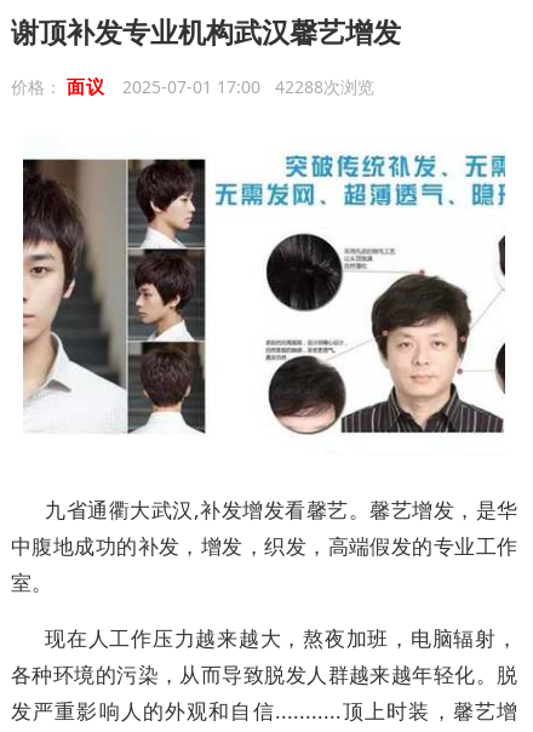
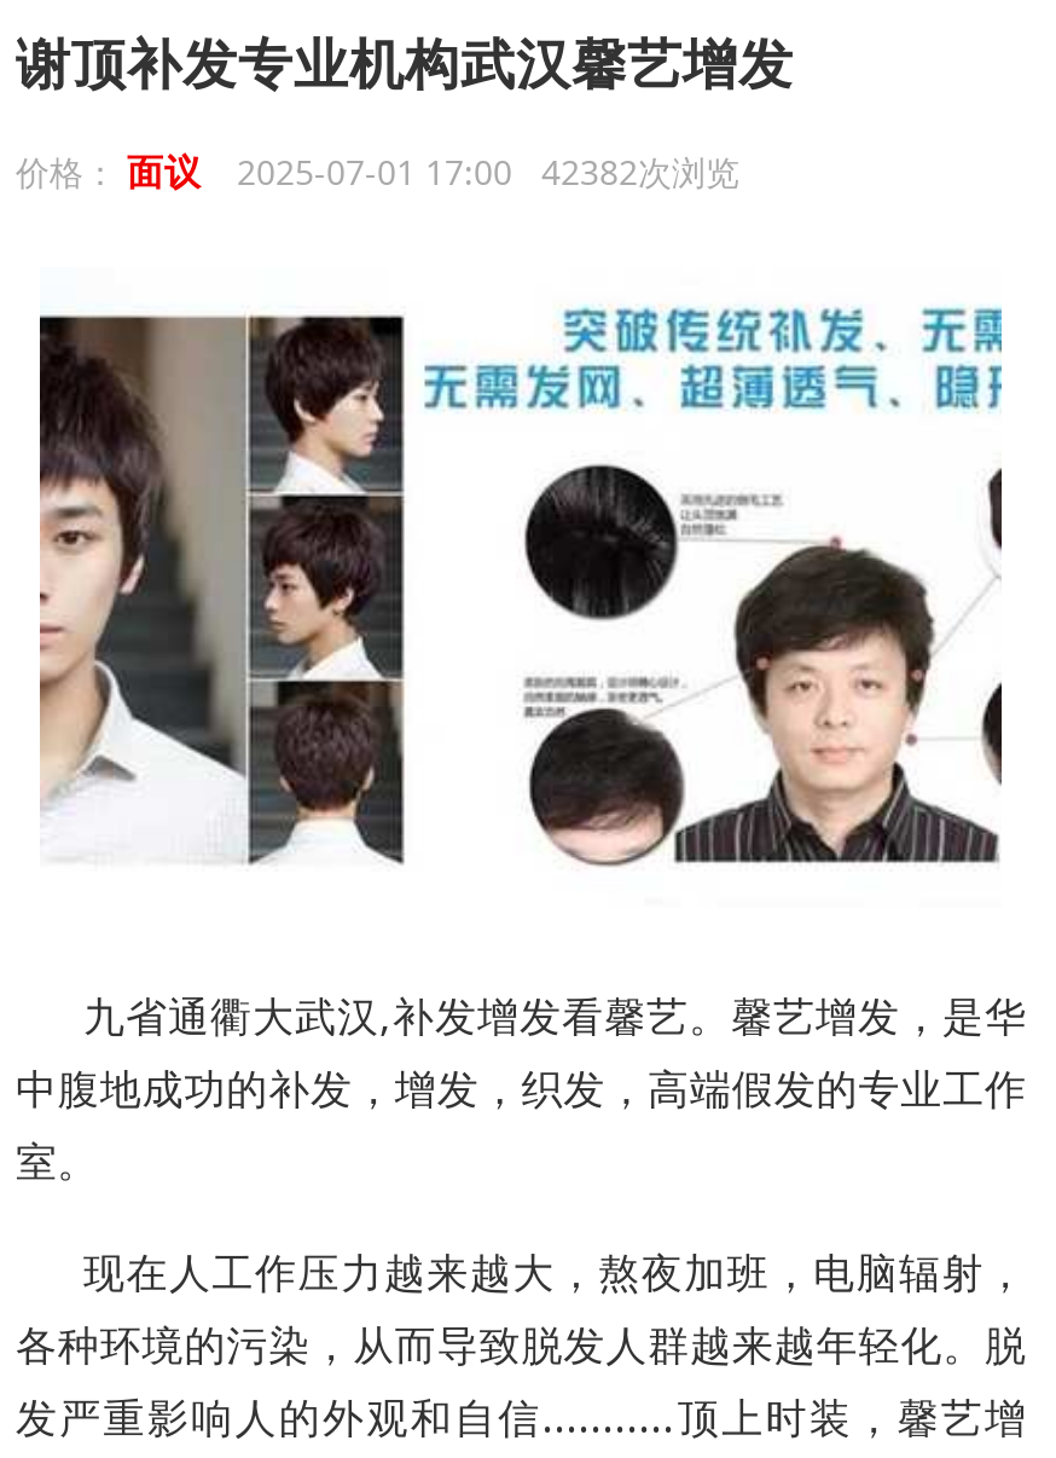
- 价格：面议 2025-07-01 17:00 42288次浏览
+ 价格：面议 2025-07-01 17:00 42382次浏览
